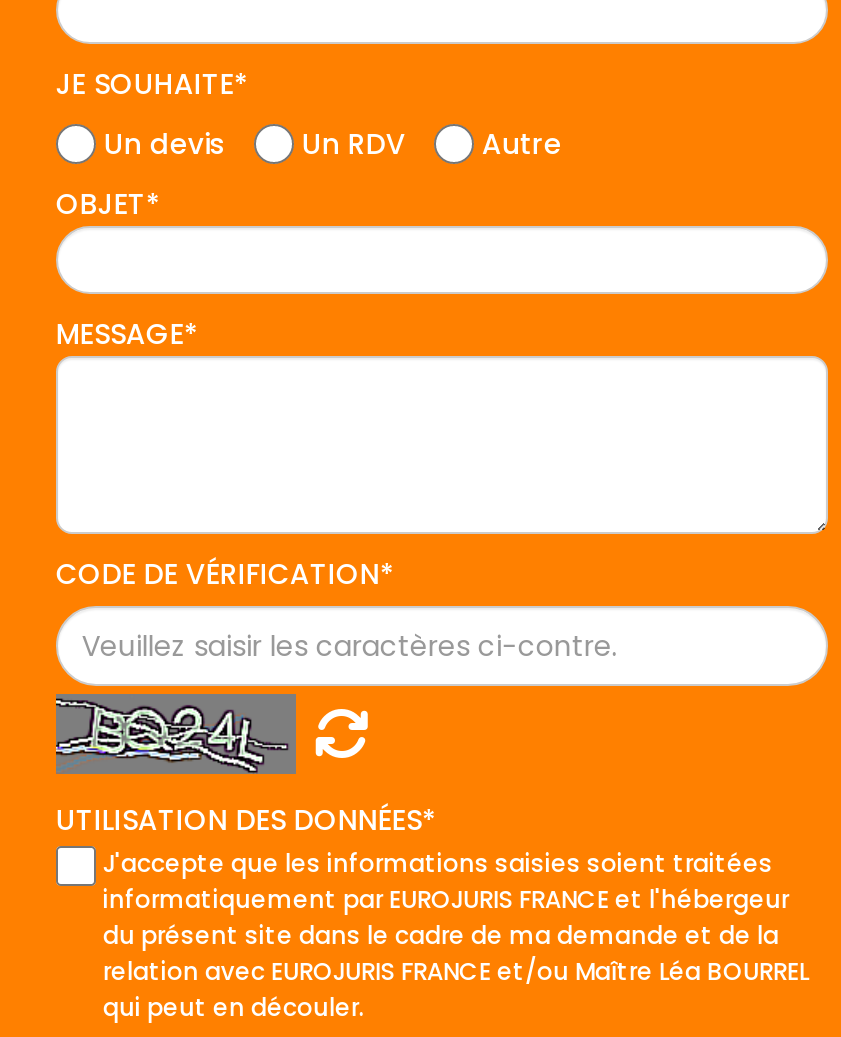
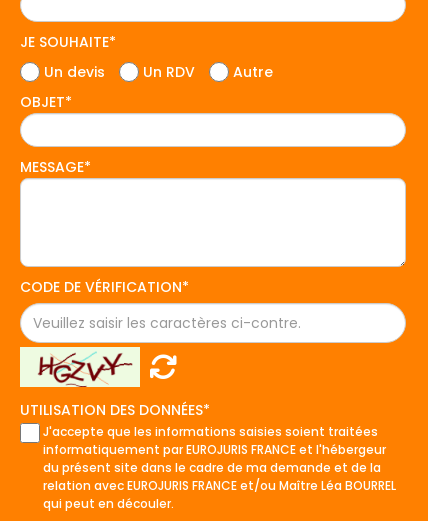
- [image]
+ [image]
